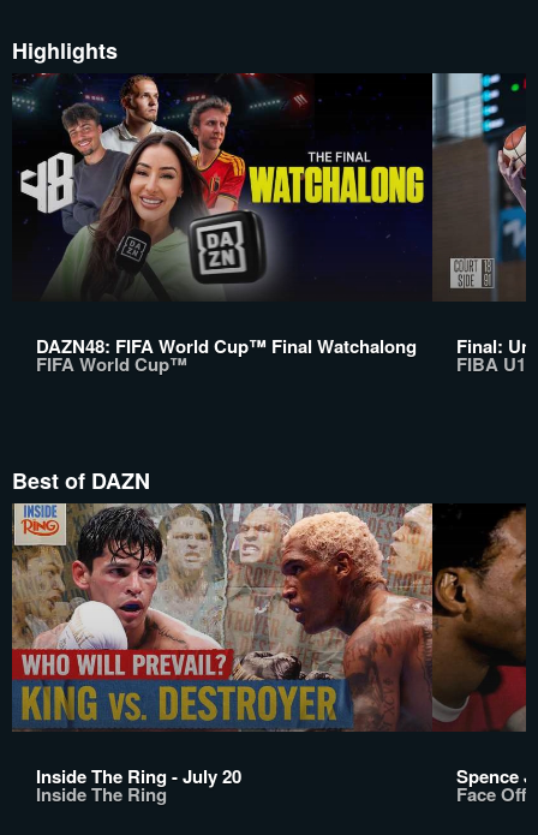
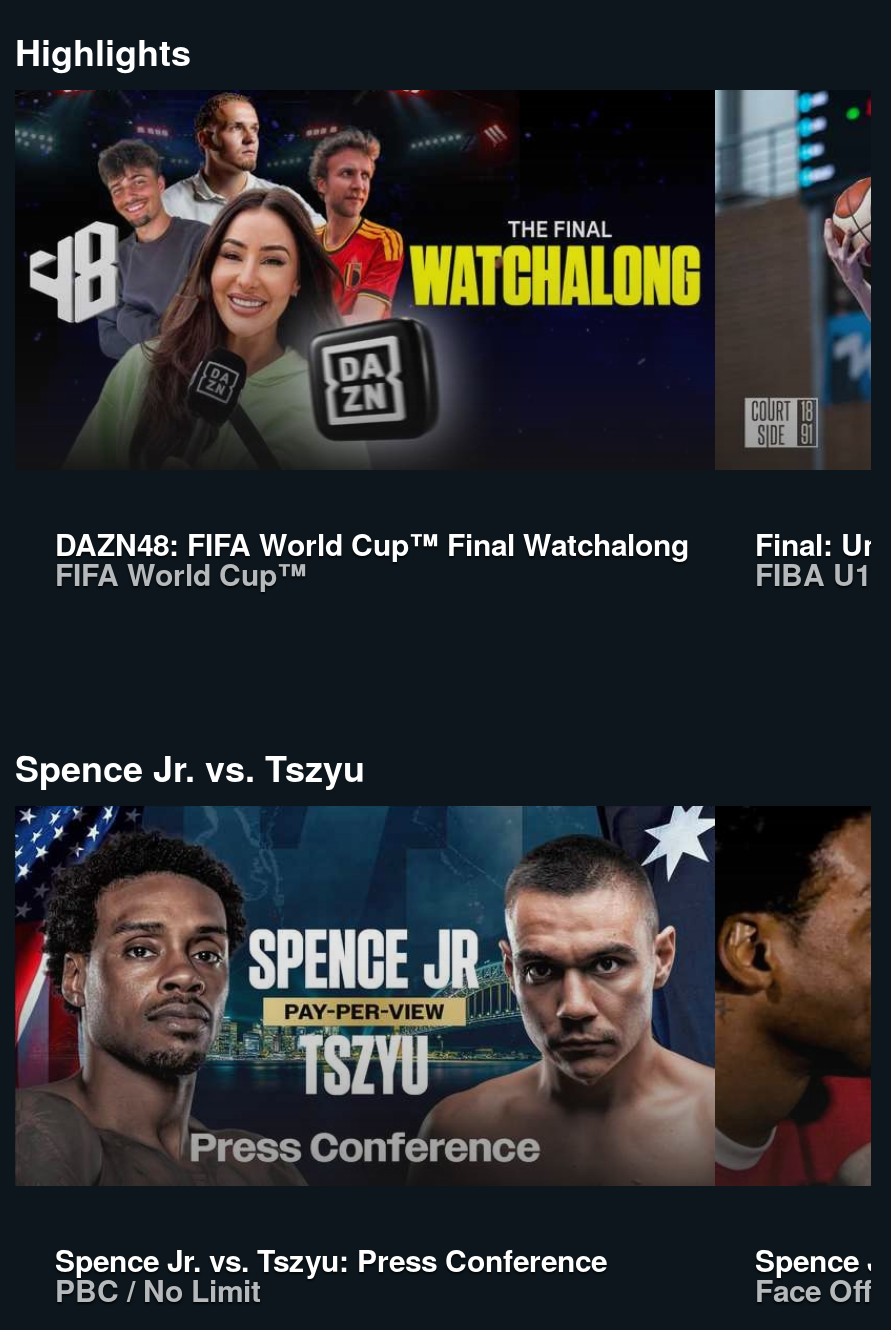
- Best of DAZN
+ Spence Jr. vs. Tszyu

- [image]
- Inside The Ring - July 20
- Inside The Ring
+ [image]
+ Spence Jr. vs. Tszyu: Press Conference
+ PBC / No Limit
